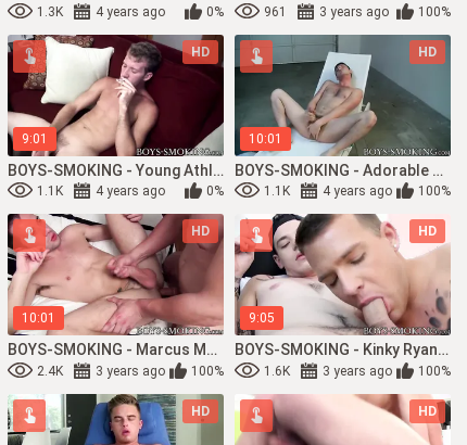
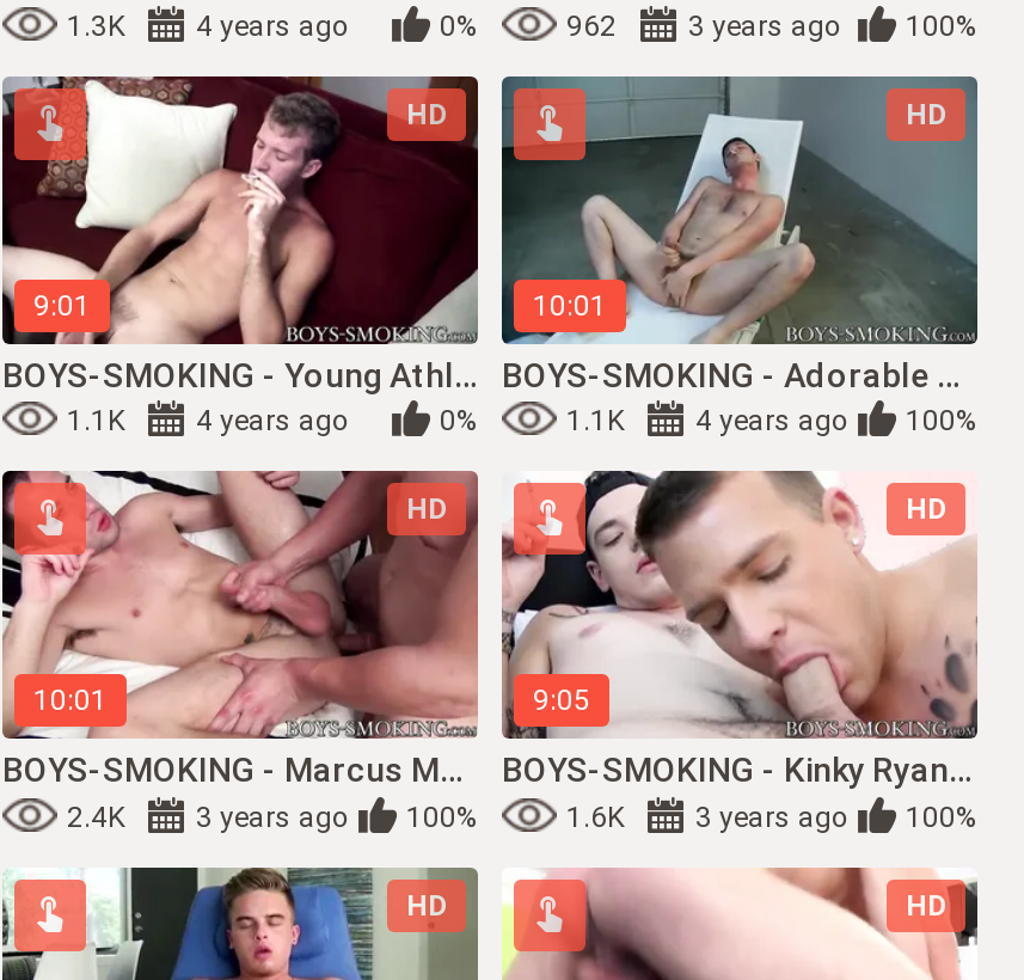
- 961
+ 962
